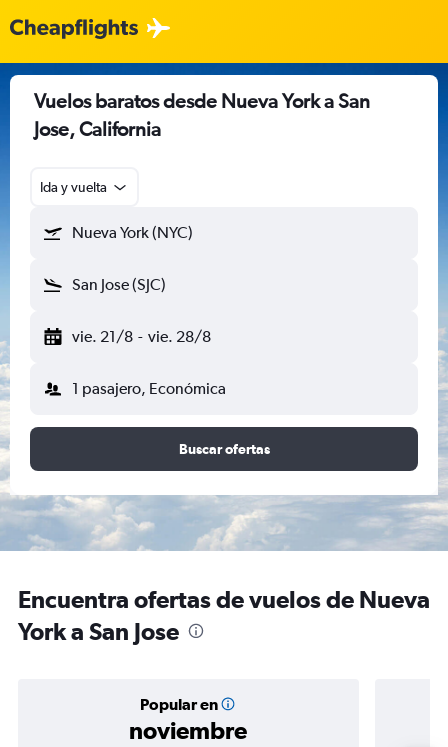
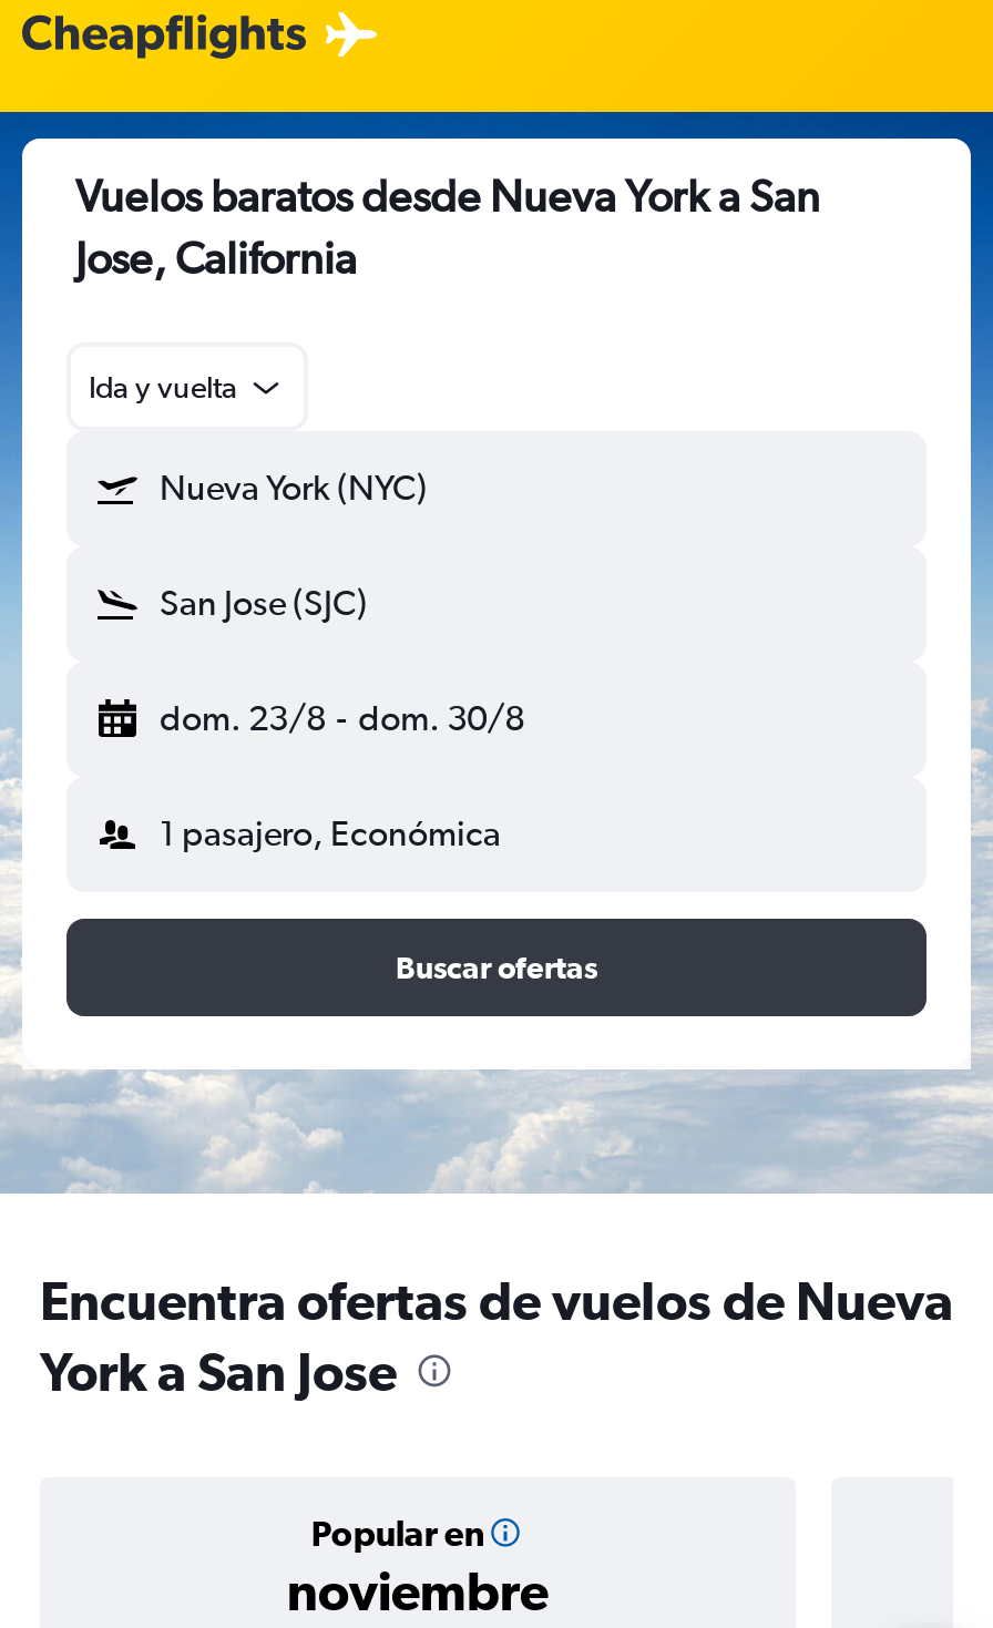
- vie. 21/8 - vie. 28/8
+ dom. 23/8 - dom. 30/8
